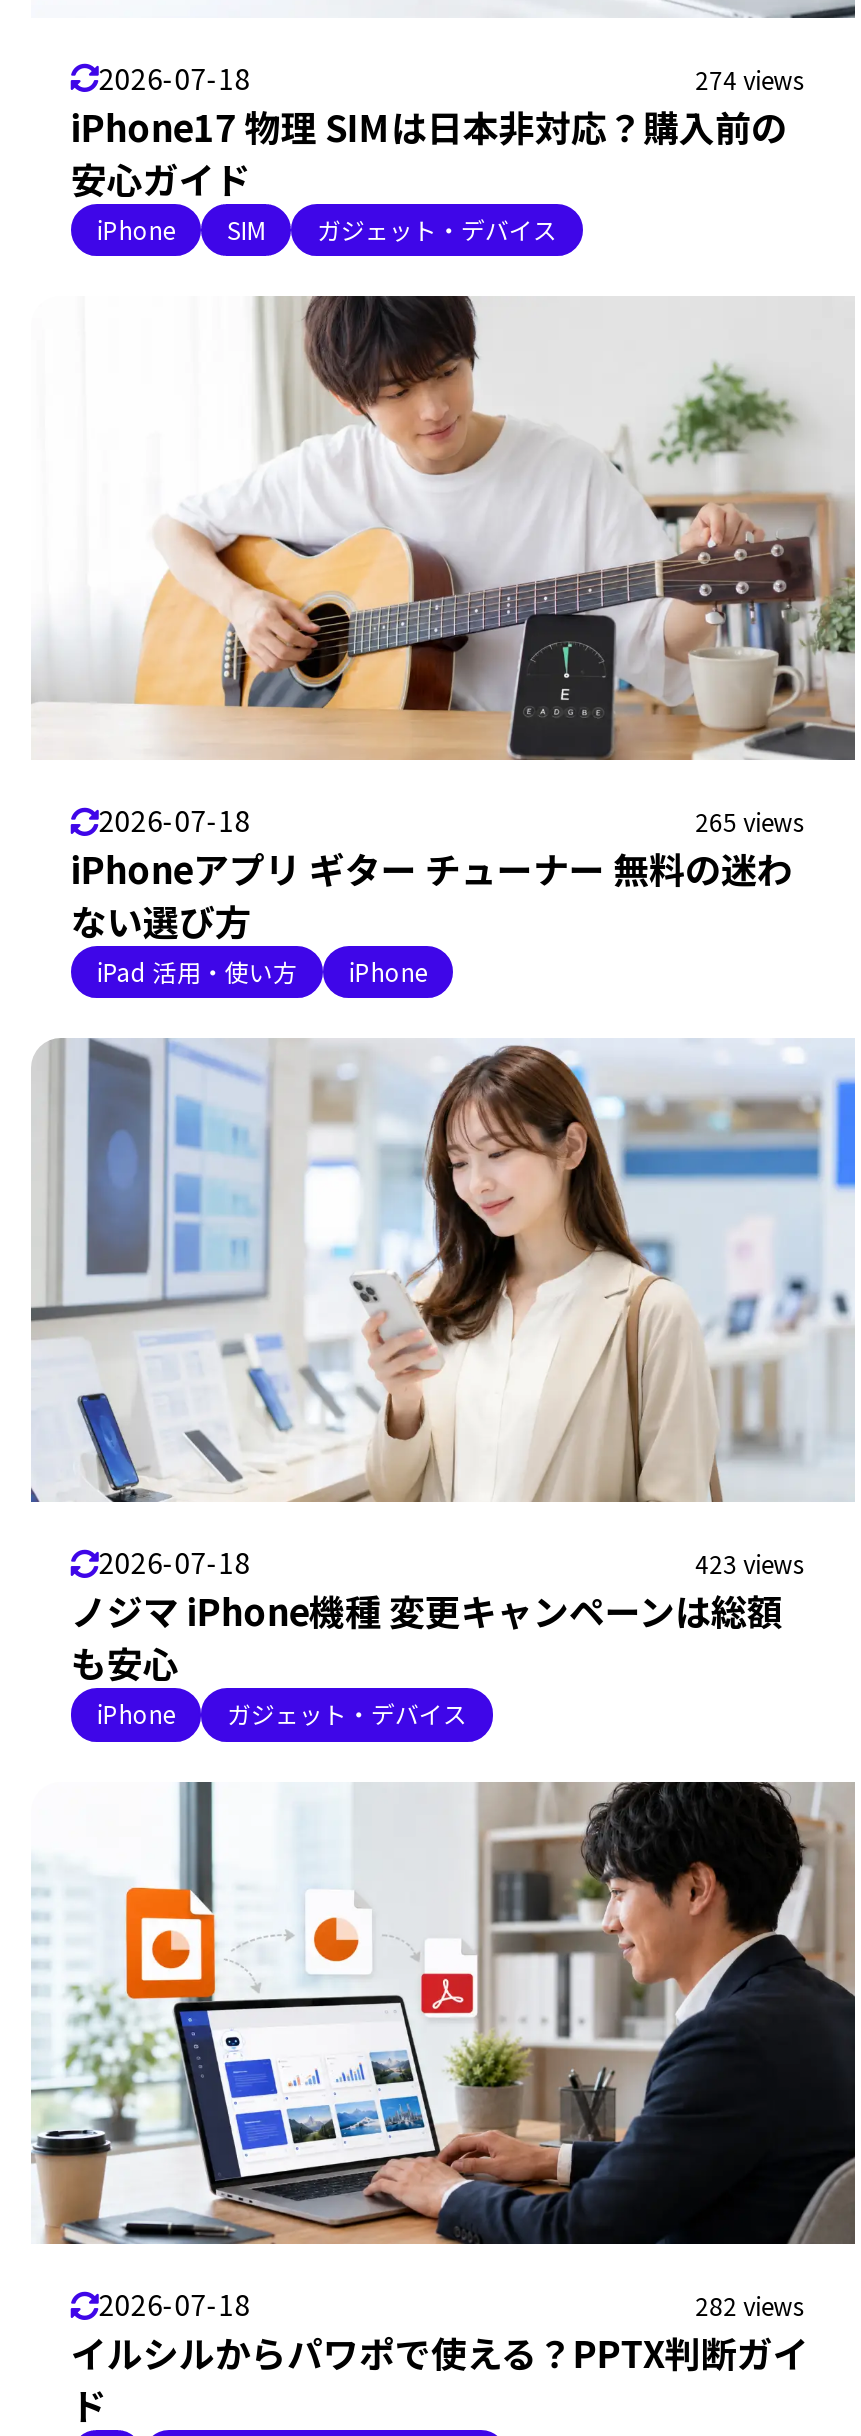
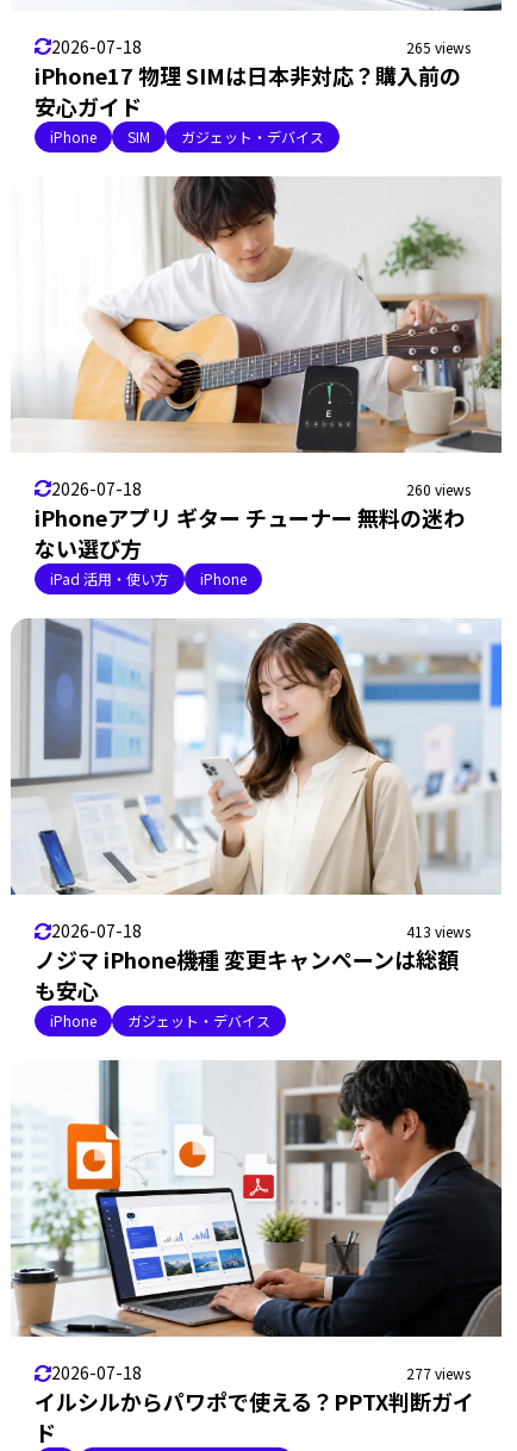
- 274 views
+ 265 views

- 265 views
+ 260 views

- 423 views
+ 413 views

- 282 views
+ 277 views
